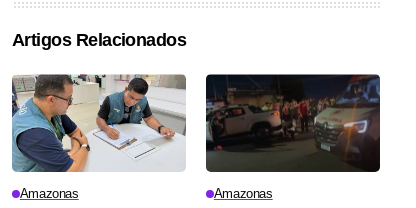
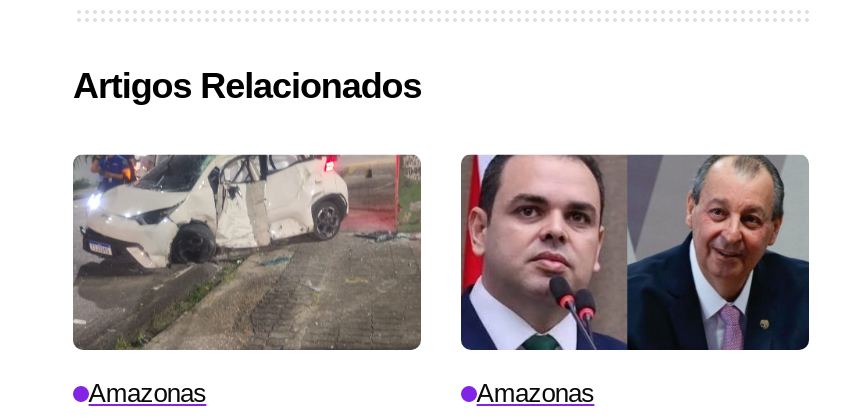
- [image]
+ [image]

- [image]
+ [image]
